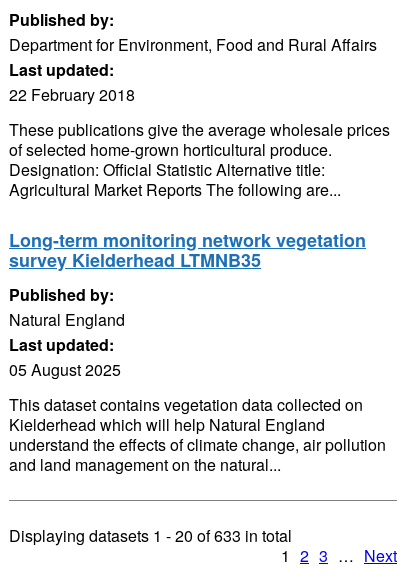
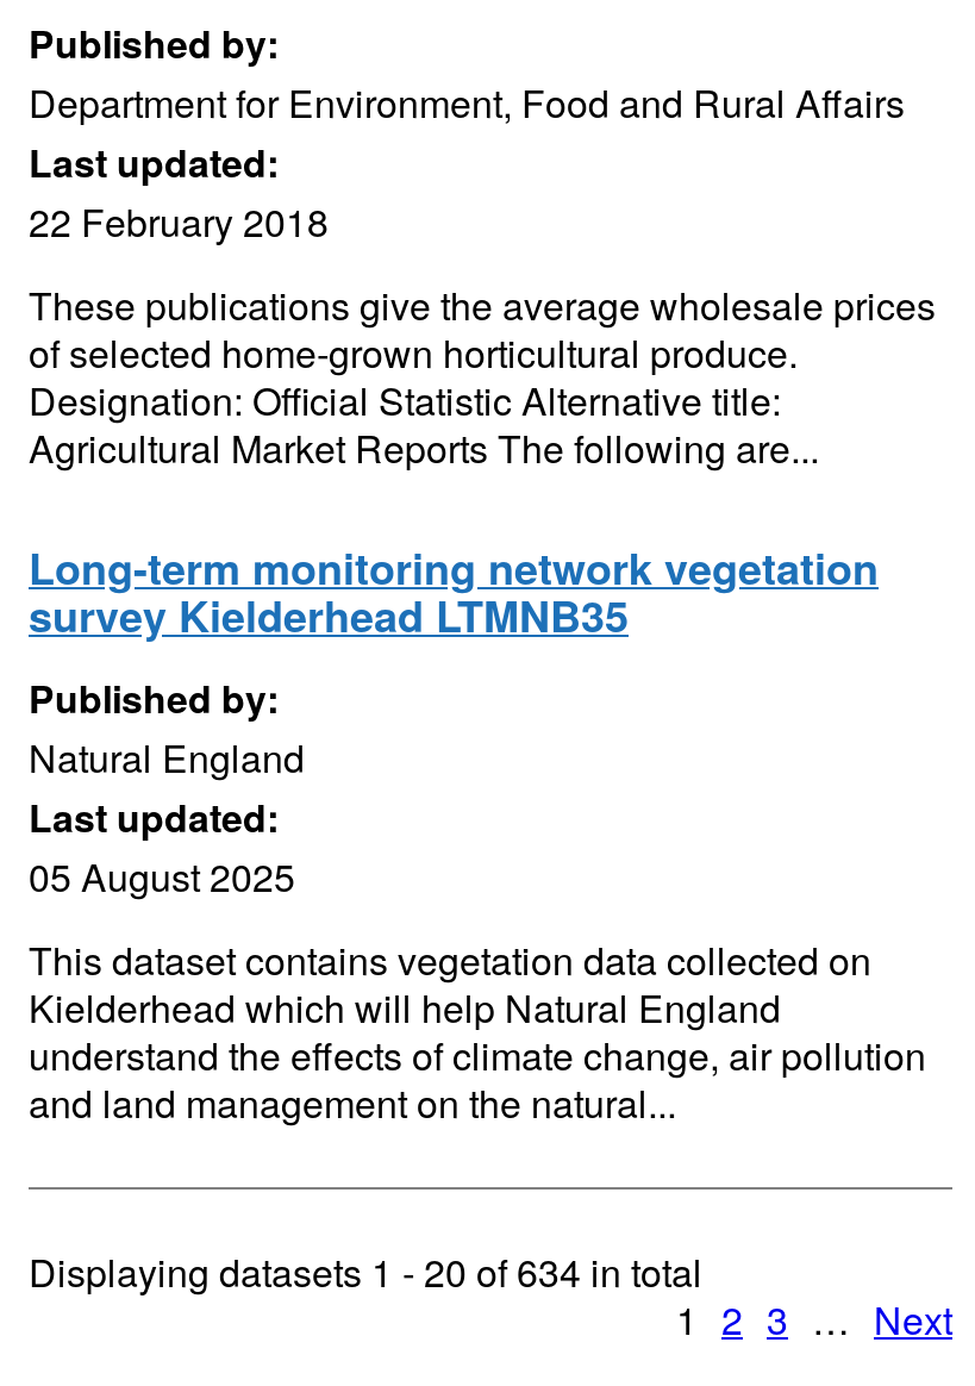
- Displaying datasets 1 - 20 of 633 in total
+ Displaying datasets 1 - 20 of 634 in total
